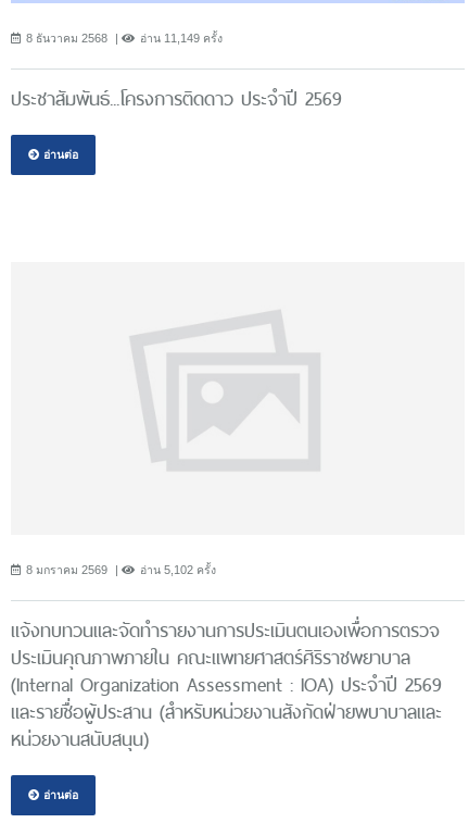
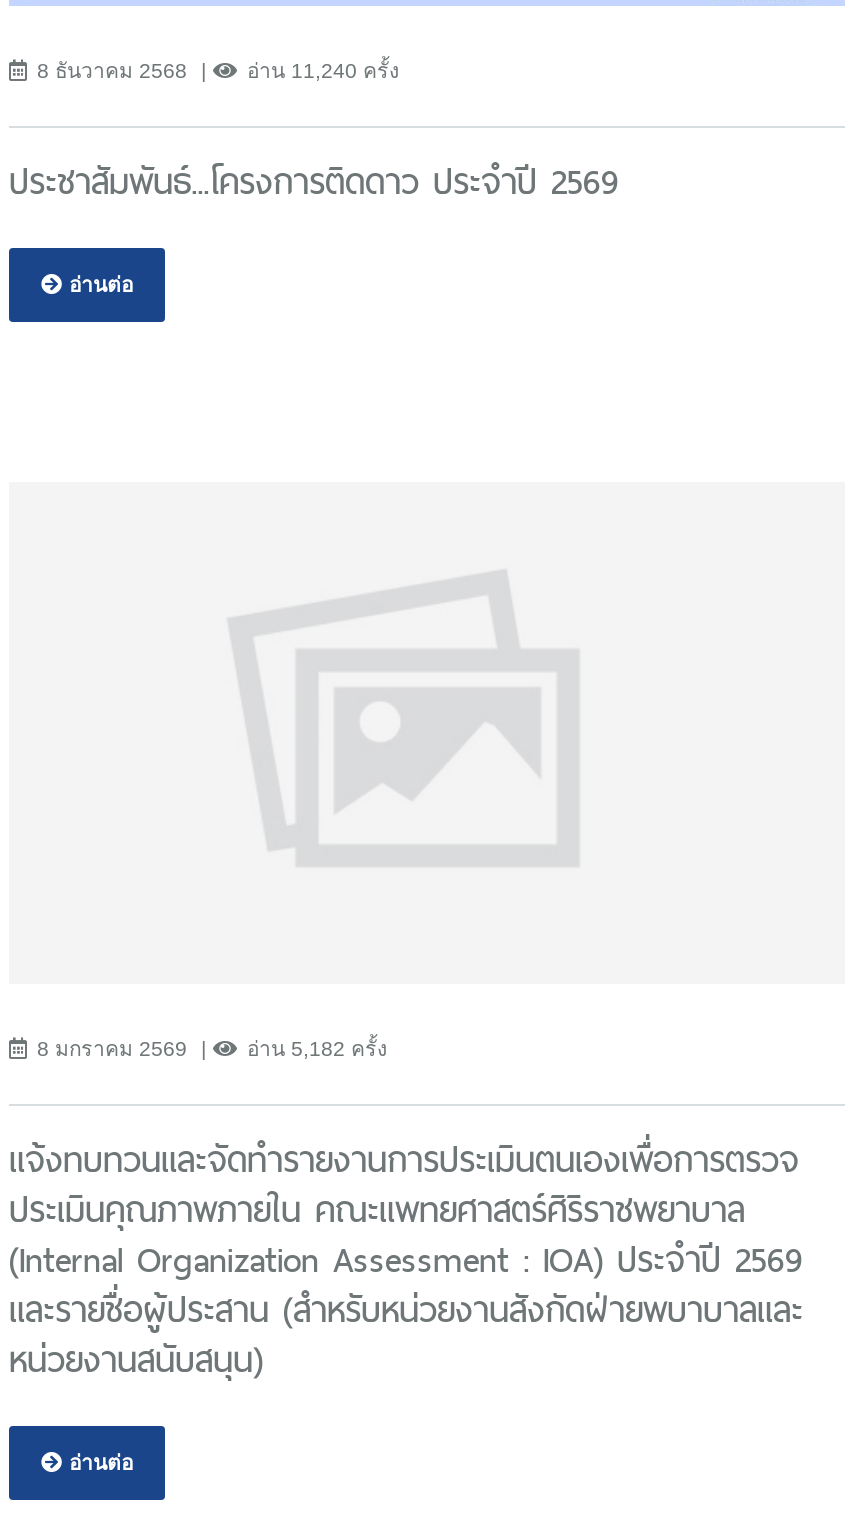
- อ่าน 11,149 ครั้ง
+ อ่าน 11,240 ครั้ง

- อ่าน 5,102 ครั้ง
+ อ่าน 5,182 ครั้ง
